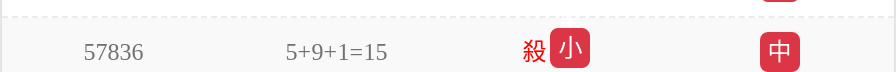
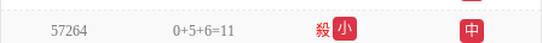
- 57836
+ 57264

- 5+9+1=15
+ 0+5+6=11
